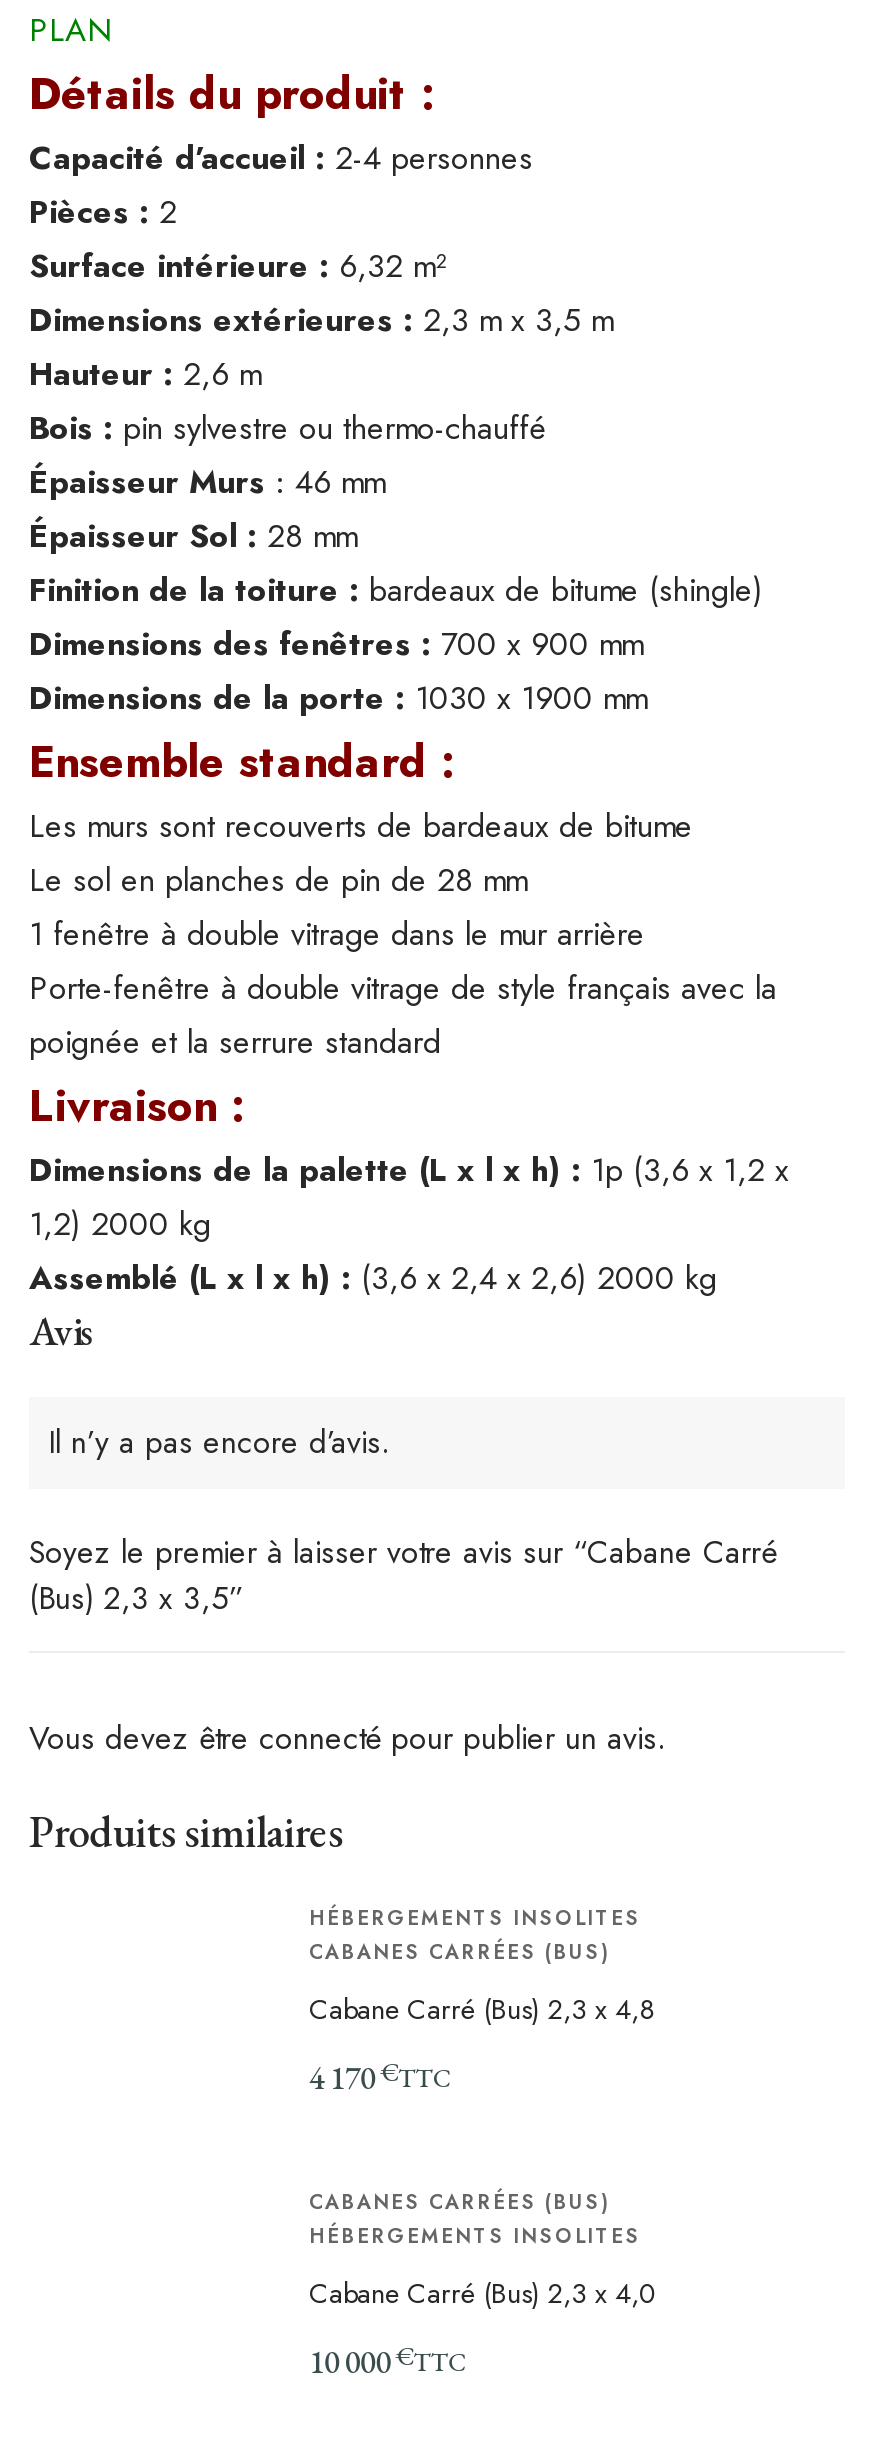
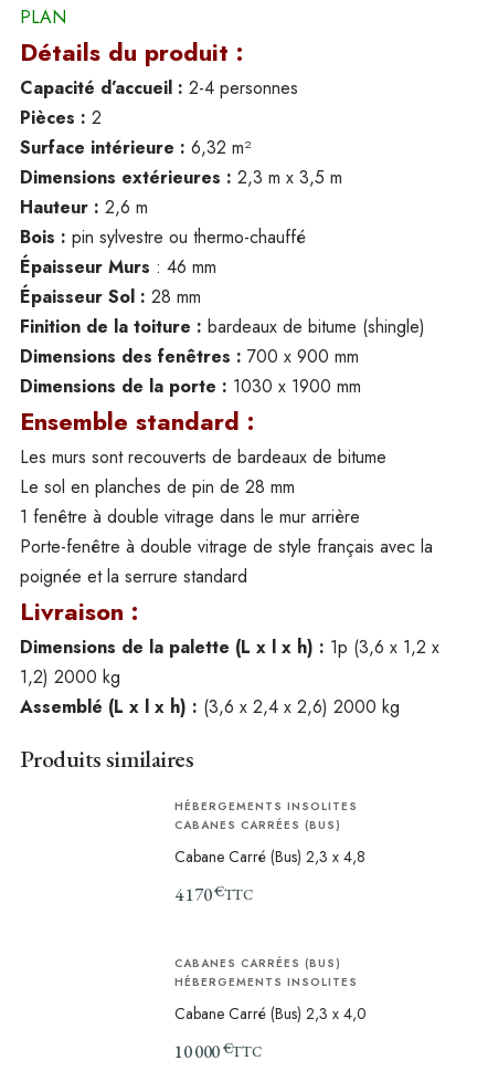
- Avis
- Il n’y a pas encore d’avis.
- Soyez le premier à laisser votre avis sur “Cabane Carré
- (Bus) 2,3 x 3,5”
- Vous devez être connecté pour publier un avis.
